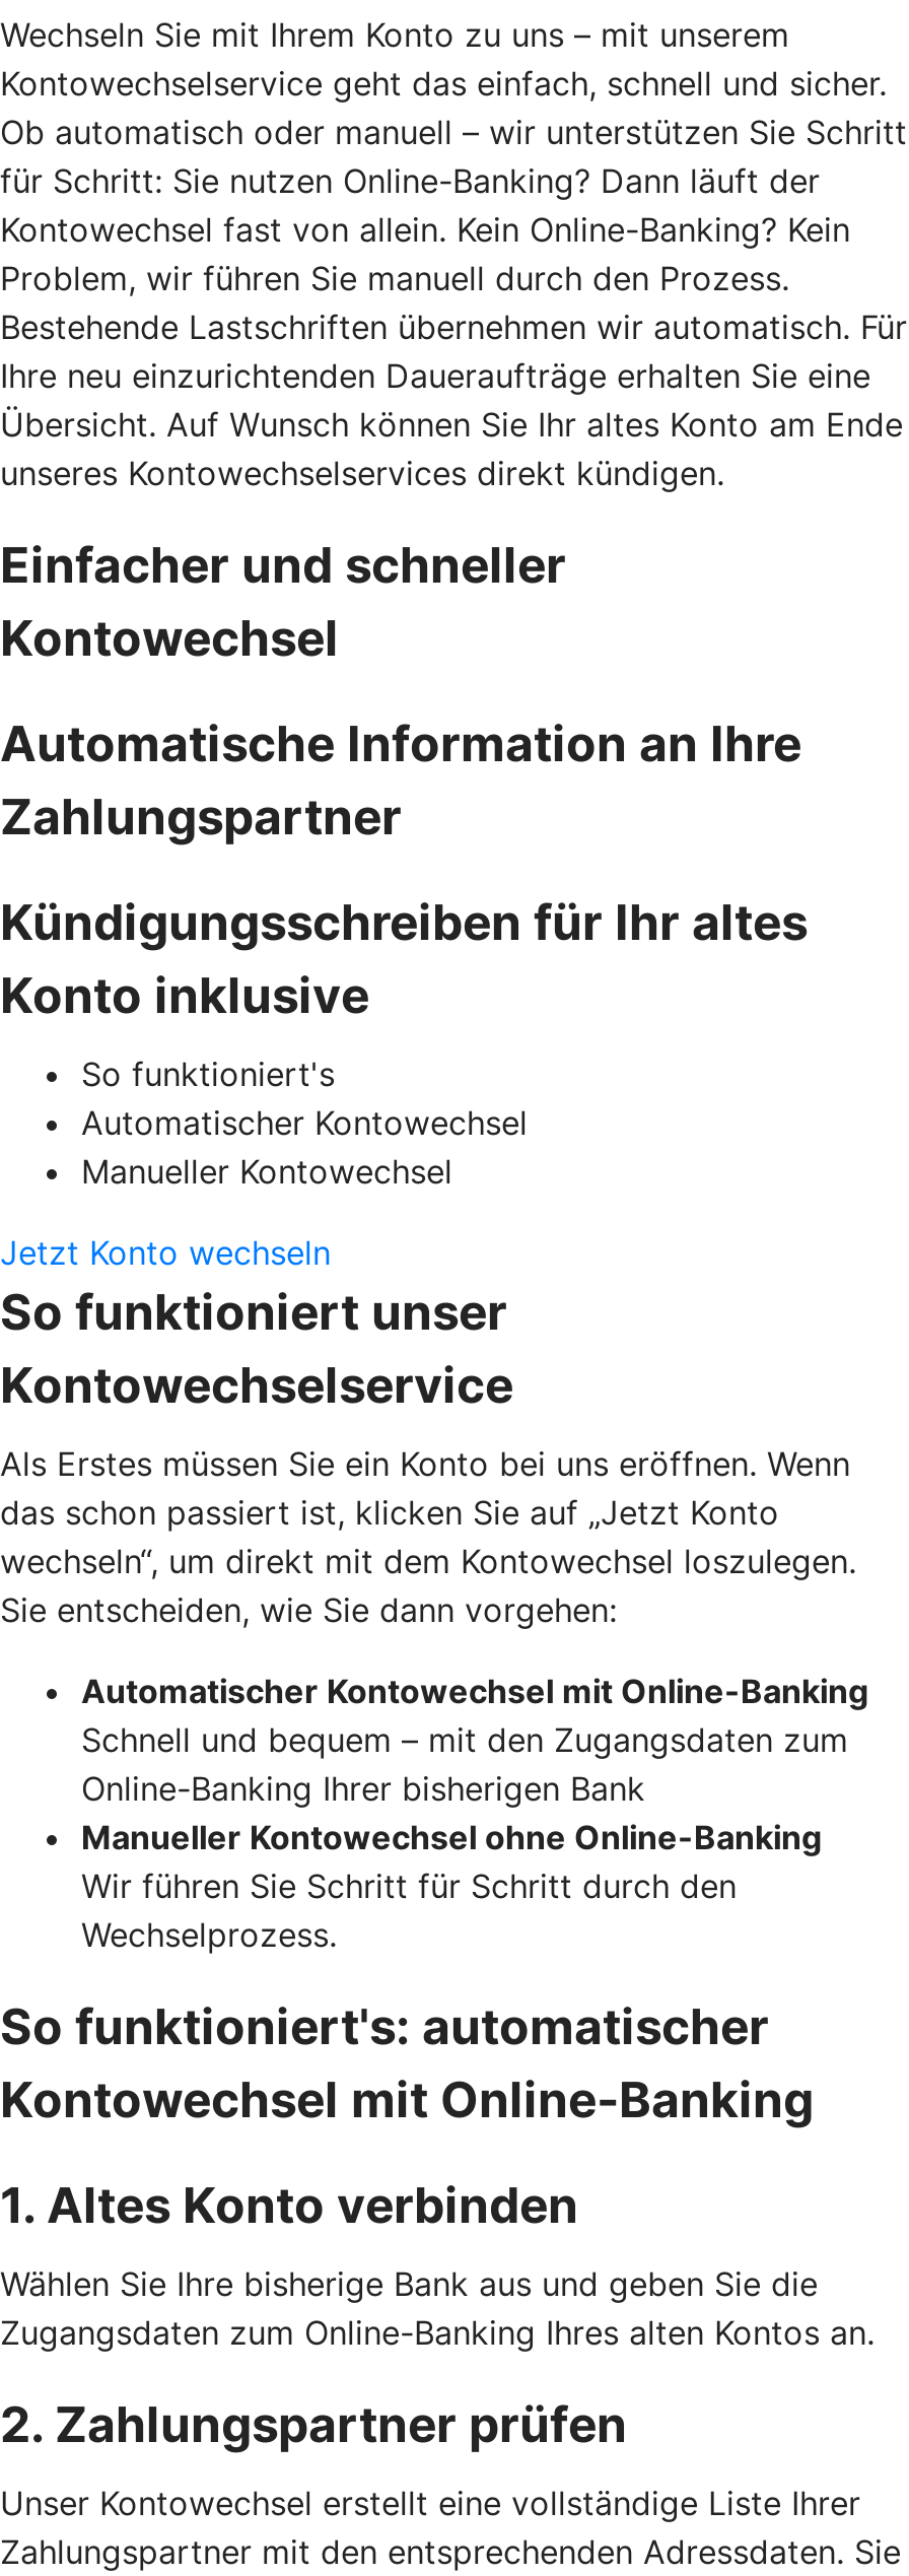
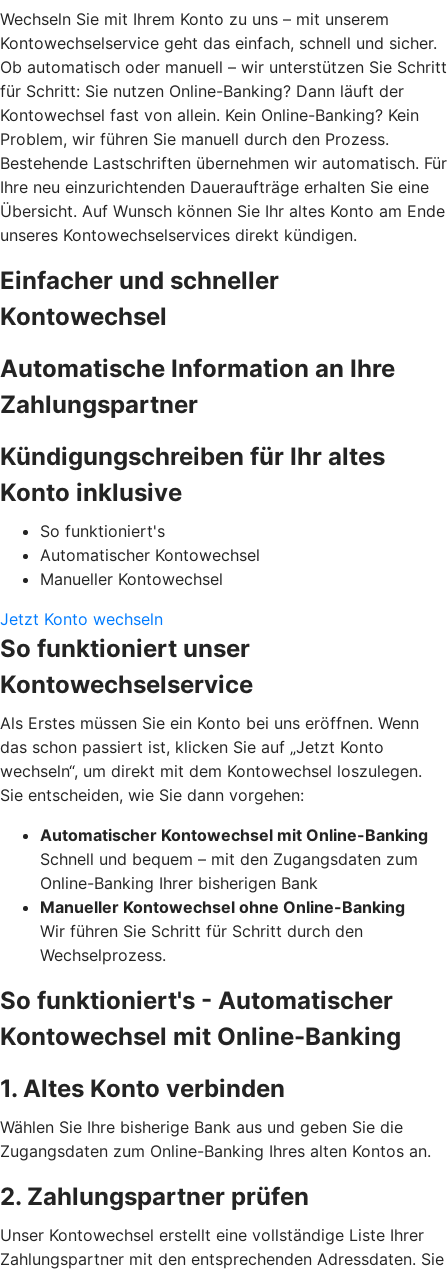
- Kündigungsschreiben für Ihr altes
+ Kündigungschreiben für Ihr altes

- So funktioniert's: automatischer
+ So funktioniert's - Automatischer
